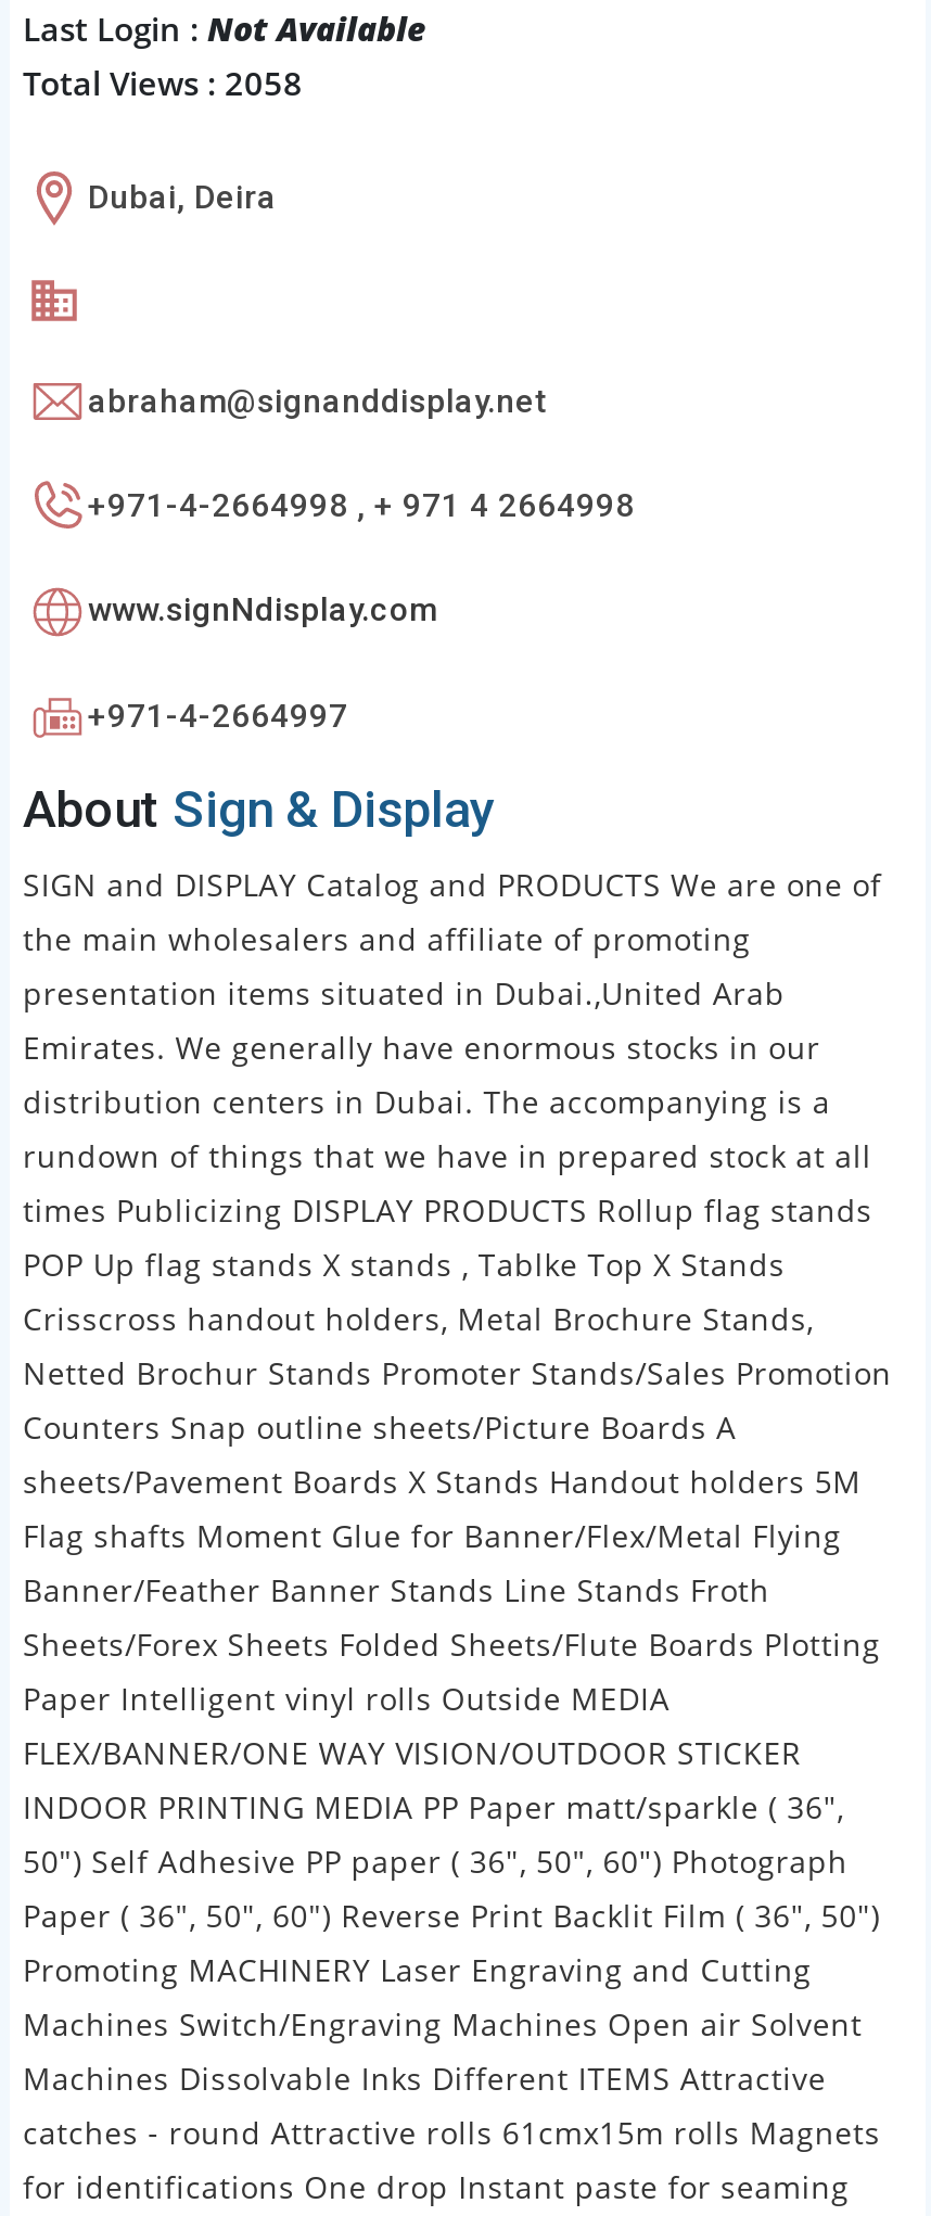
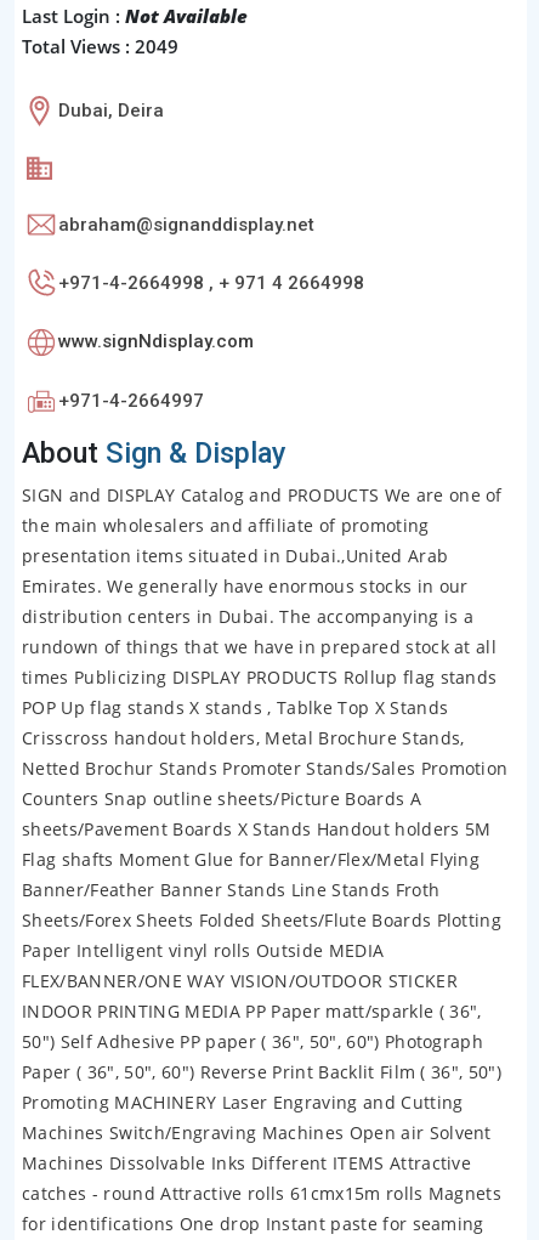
- Total Views : 2058
+ Total Views : 2049
